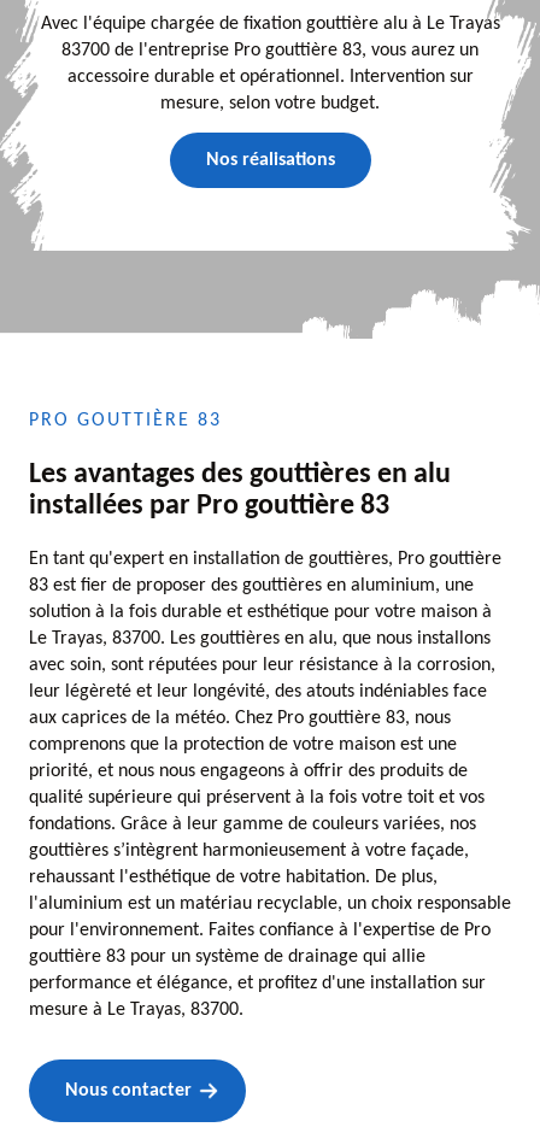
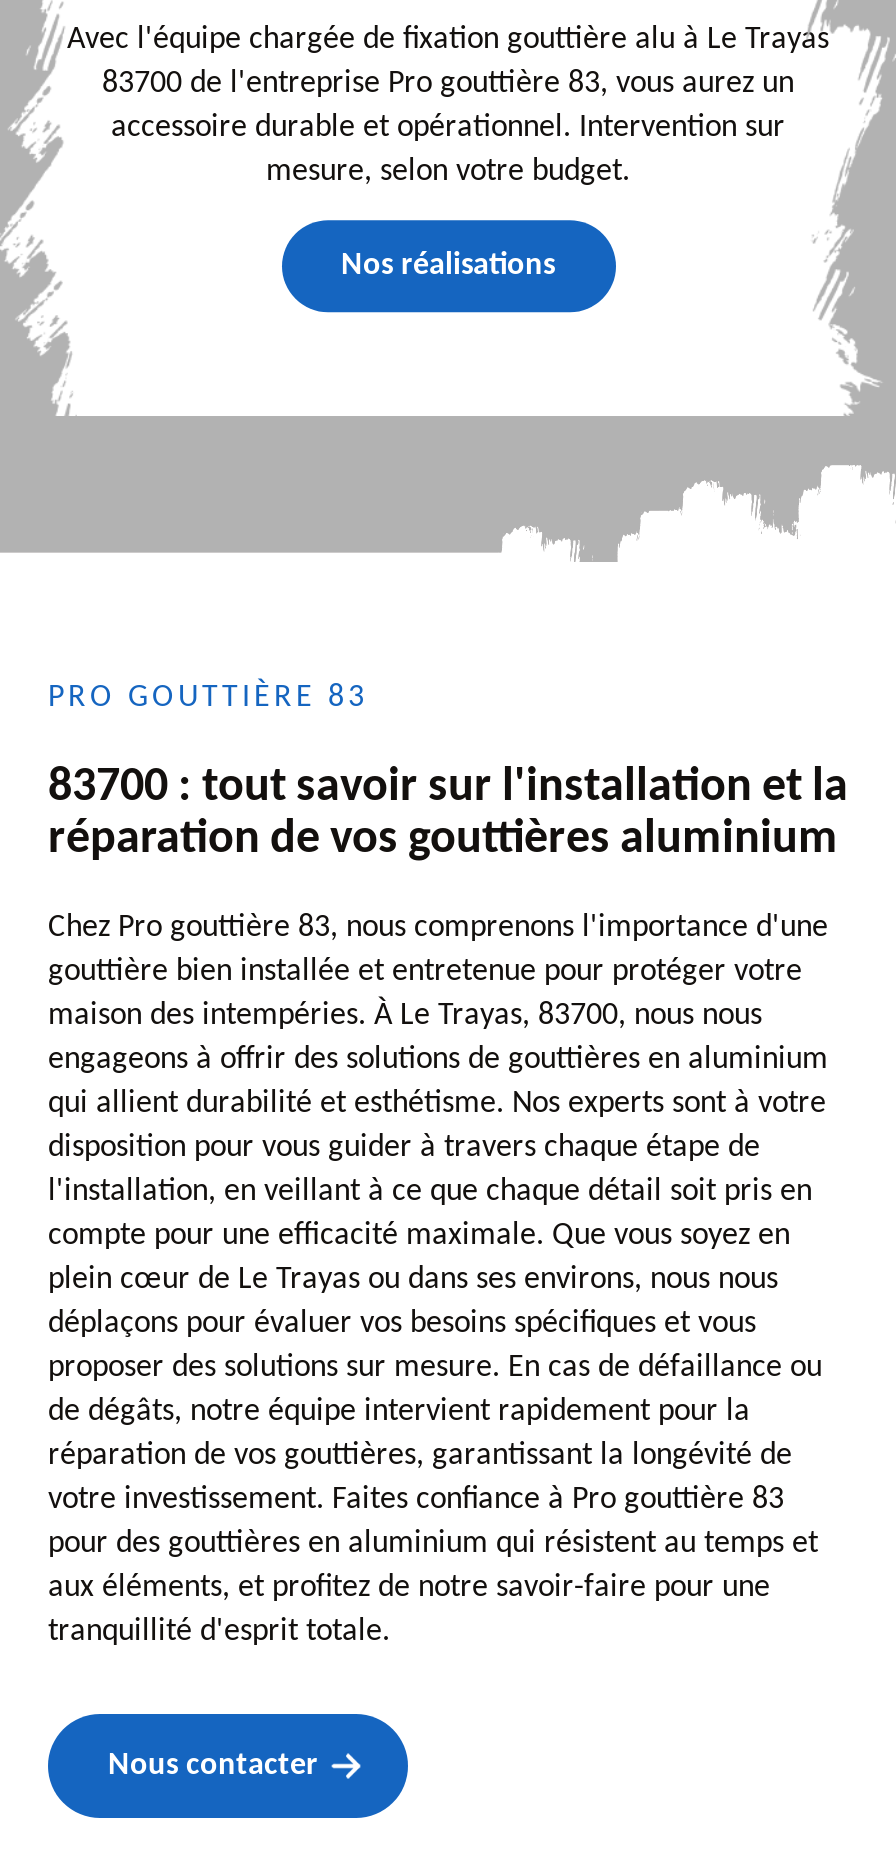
- Les avantages des gouttières en alu
- installées par Pro gouttière 83
+ 83700 : tout savoir sur l'installation et la
+ réparation de vos gouttières aluminium

- En tant qu'expert en installation de gouttières, Pro gouttière
- 83 est fier de proposer des gouttières en aluminium, une
- solution à la fois durable et esthétique pour votre maison à
- Le Trayas, 83700. Les gouttières en alu, que nous installons
- avec soin, sont réputées pour leur résistance à la corrosion,
- leur légèreté et leur longévité, des atouts indéniables face
- aux caprices de la météo. Chez Pro gouttière 83, nous
- comprenons que la protection de votre maison est une
- priorité, et nous nous engageons à offrir des produits de
- qualité supérieure qui préservent à la fois votre toit et vos
- fondations. Grâce à leur gamme de couleurs variées, nos
- gouttières s’intègrent harmonieusement à votre façade,
- rehaussant l'esthétique de votre habitation. De plus,
- l'aluminium est un matériau recyclable, un choix responsable
- pour l'environnement. Faites confiance à l'expertise de Pro
- gouttière 83 pour un système de drainage qui allie
- performance et élégance, et profitez d'une installation sur
- mesure à Le Trayas, 83700.
+ Chez Pro gouttière 83, nous comprenons l'importance d'une
+ gouttière bien installée et entretenue pour protéger votre
+ maison des intempéries. À Le Trayas, 83700, nous nous
+ engageons à offrir des solutions de gouttières en aluminium
+ qui allient durabilité et esthétisme. Nos experts sont à votre
+ disposition pour vous guider à travers chaque étape de
+ l'installation, en veillant à ce que chaque détail soit pris en
+ compte pour une efficacité maximale. Que vous soyez en
+ plein cœur de Le Trayas ou dans ses environs, nous nous
+ déplaçons pour évaluer vos besoins spécifiques et vous
+ proposer des solutions sur mesure. En cas de défaillance ou
+ de dégâts, notre équipe intervient rapidement pour la
+ réparation de vos gouttières, garantissant la longévité de
+ votre investissement. Faites confiance à Pro gouttière 83
+ pour des gouttières en aluminium qui résistent au temps et
+ aux éléments, et profitez de notre savoir-faire pour une
+ tranquillité d'esprit totale.
